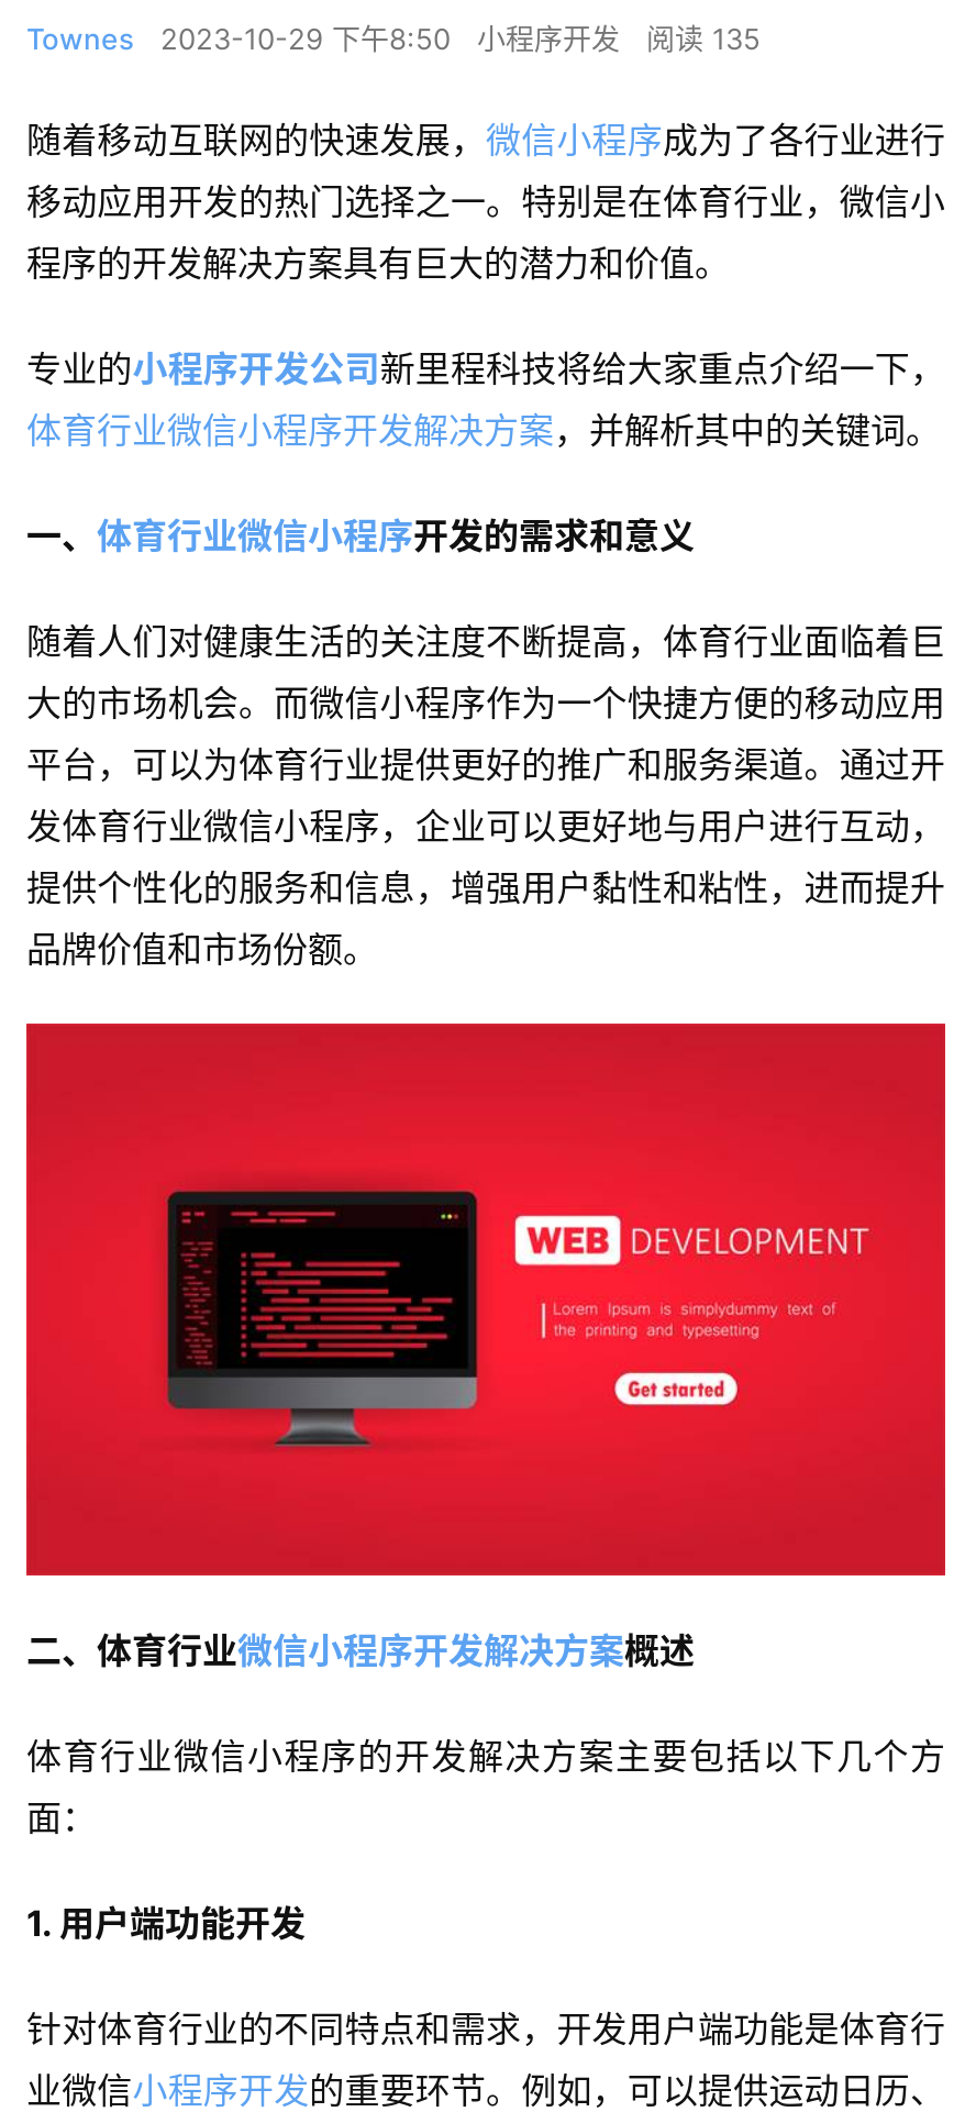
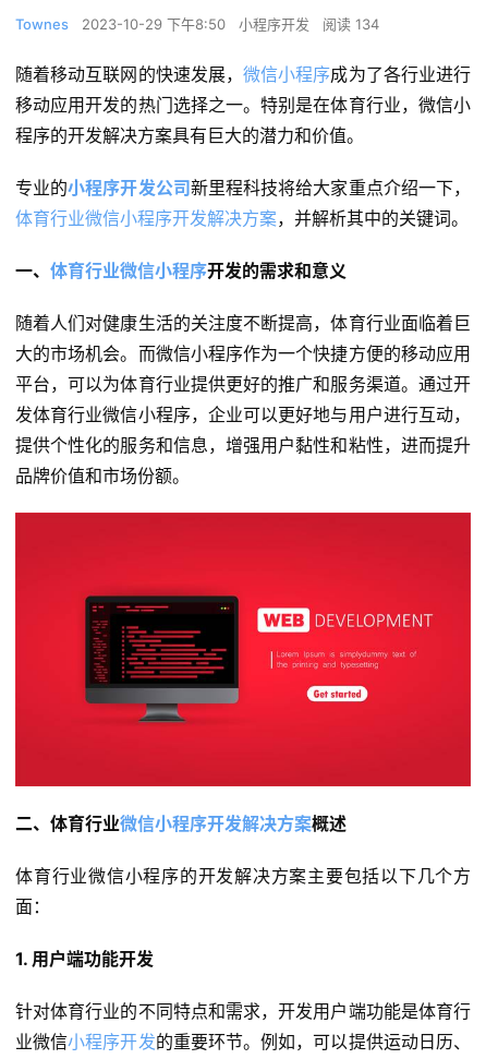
- Townes 2023-10-29 下午8:50 小程序开发 阅读 135
+ Townes 2023-10-29 下午8:50 小程序开发 阅读 134
